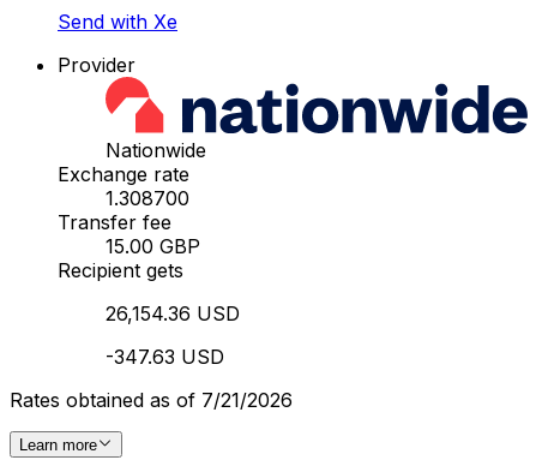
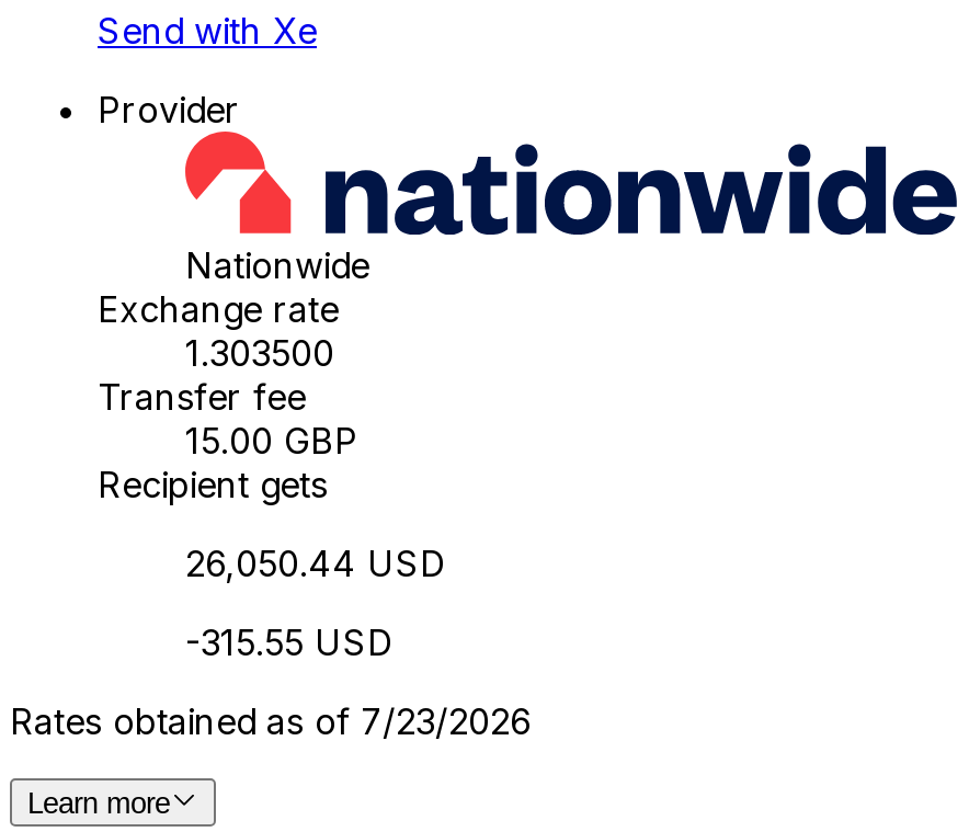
- 1.308700
+ 1.303500

- 26,154.36 USD
+ 26,050.44 USD

- -347.63 USD
+ -315.55 USD

- Rates obtained as of 7/21/2026
+ Rates obtained as of 7/23/2026
